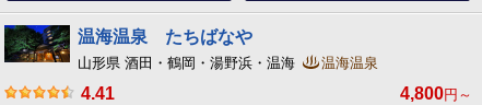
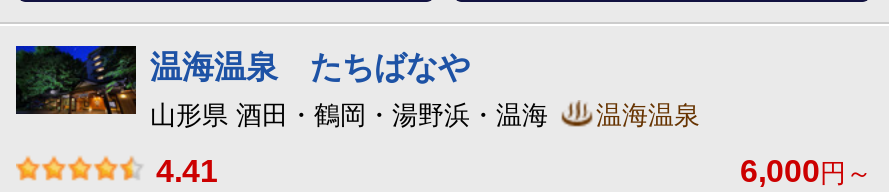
- 4,800円～
+ 6,000円～
